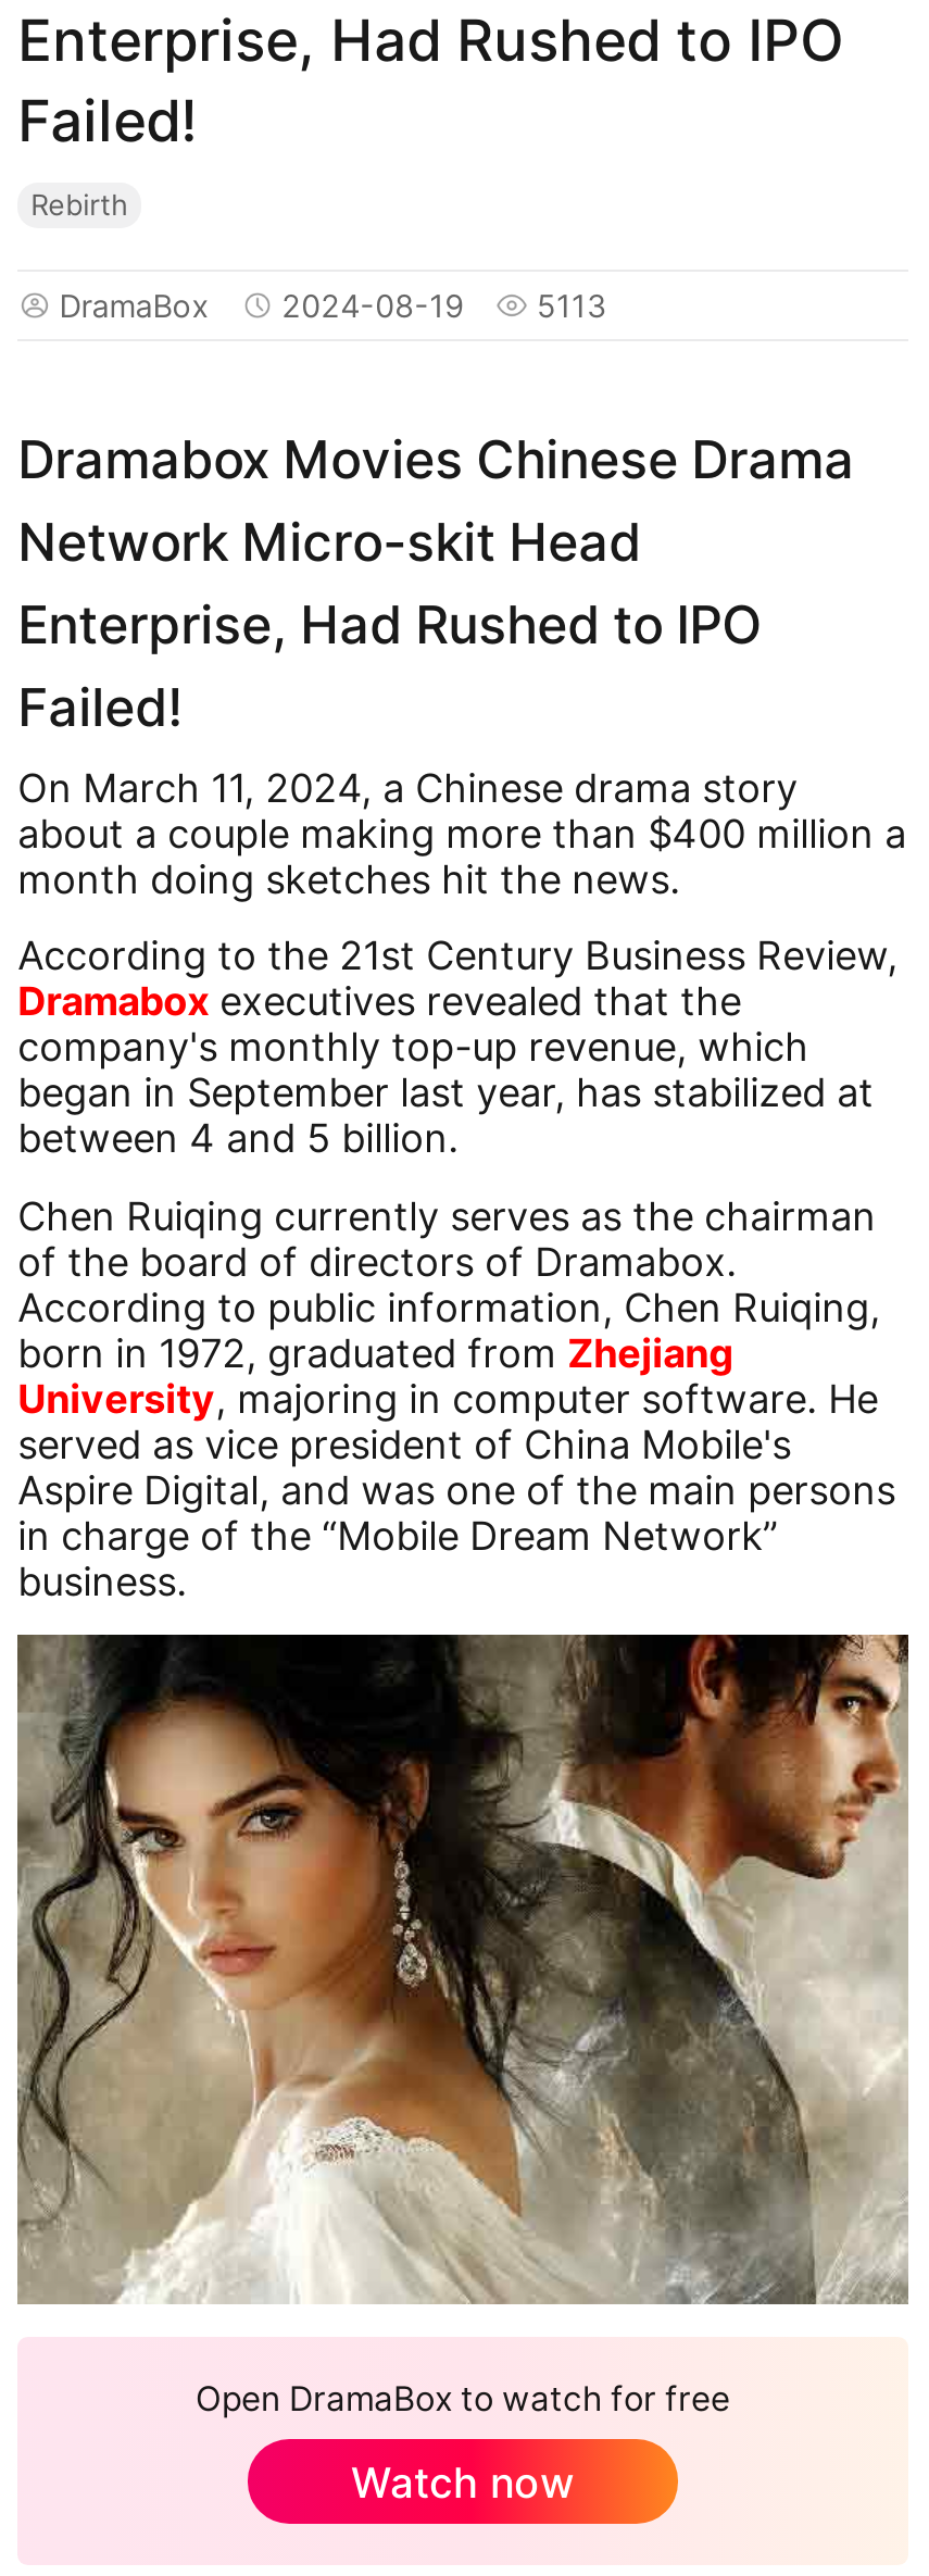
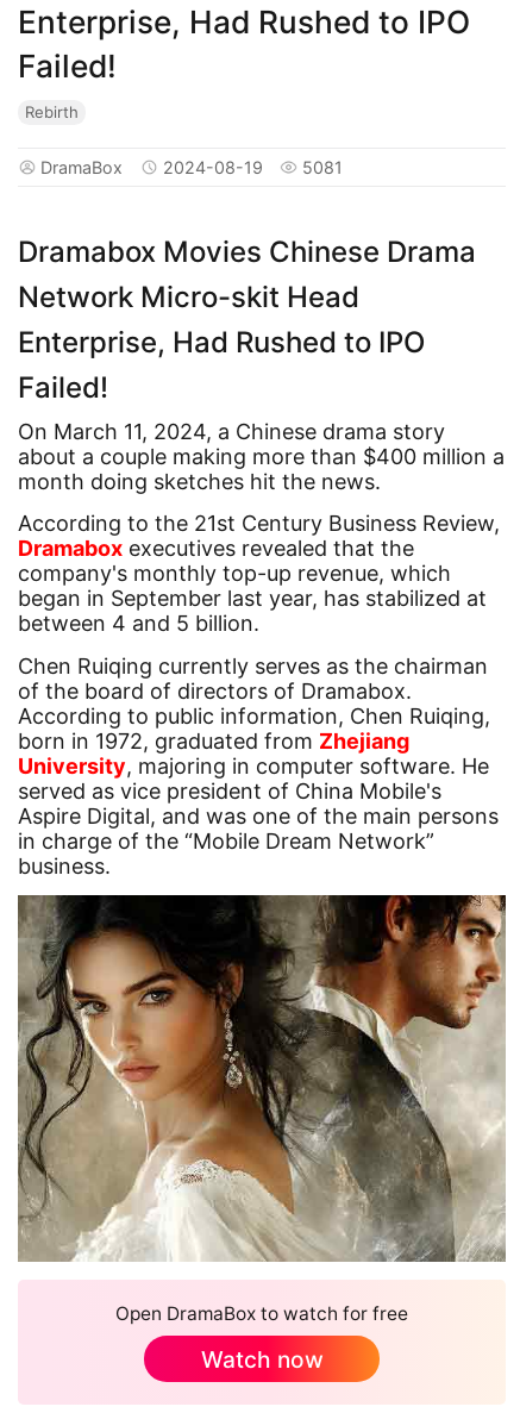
- DramaBox 2024-08-19 5113
+ DramaBox 2024-08-19 5081
